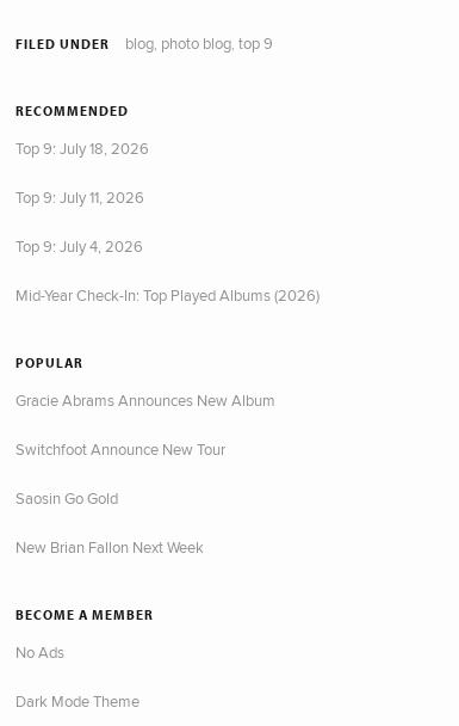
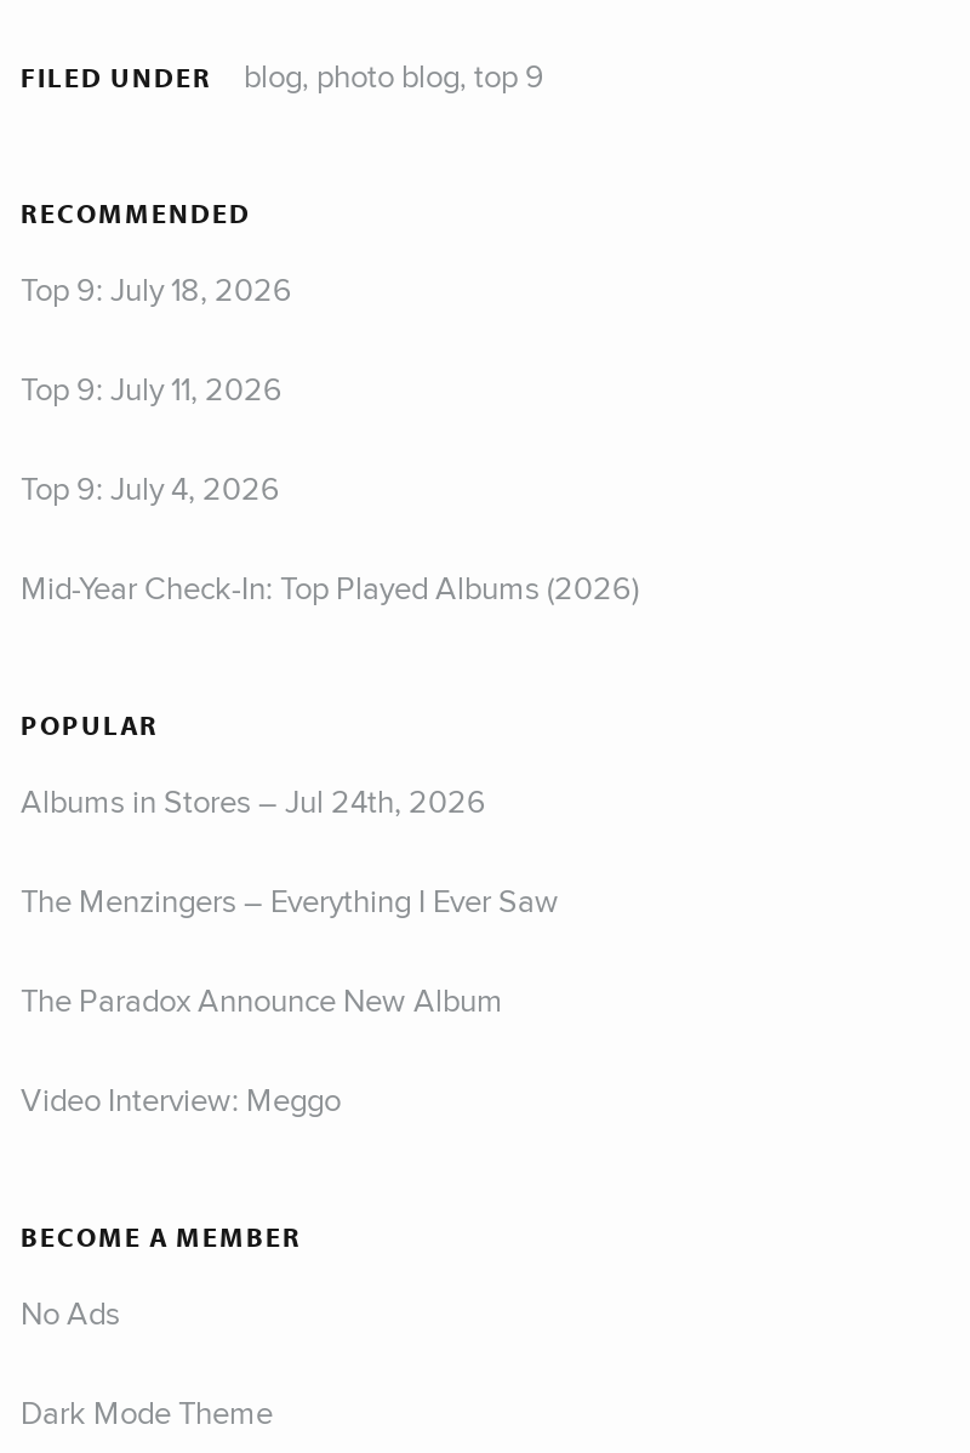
- Gracie Abrams Announces New Album
+ Albums in Stores – Jul 24th, 2026

- Switchfoot Announce New Tour
+ The Menzingers – Everything I Ever Saw

- Saosin Go Gold
+ The Paradox Announce New Album

- New Brian Fallon Next Week
+ Video Interview: Meggo
